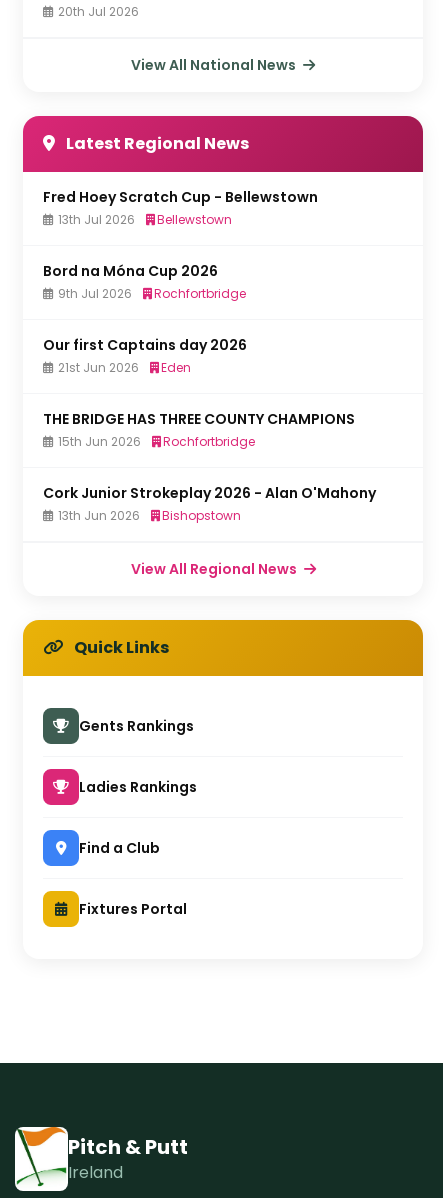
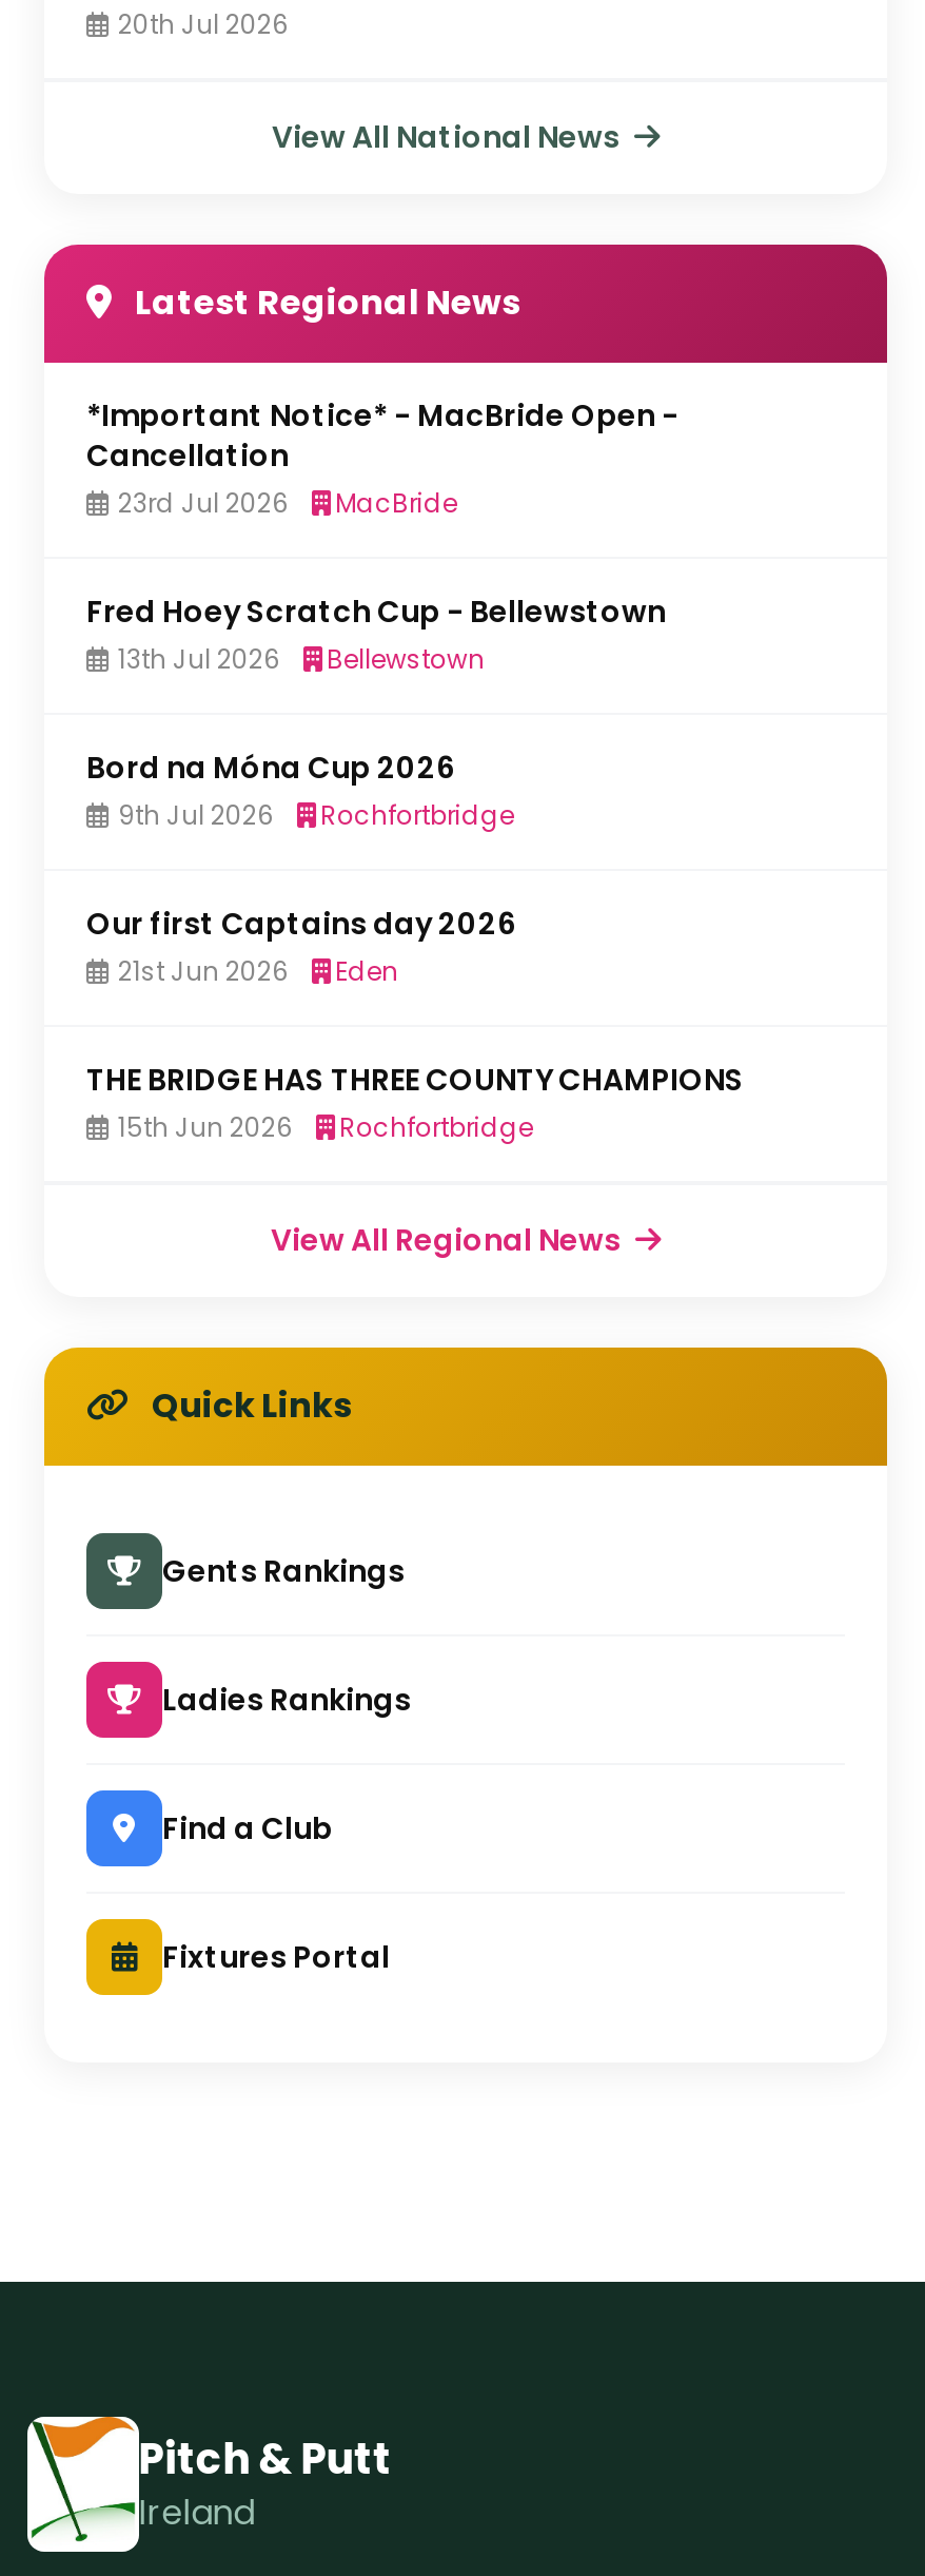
+ *Important Notice* - MacBride Open -
+ Cancellation
+ 23rd Jul 2026
+ MacBride

moved down: Fred Hoey Scratch Cup - Bellewstown | 13th Jul 2026 | Bellewstown | ... | 15th Jun 2026 | Rochfortbridge

- Cork Junior Strokeplay 2026 - Alan O'Mahony
- 13th Jun 2026
- Bishopstown
